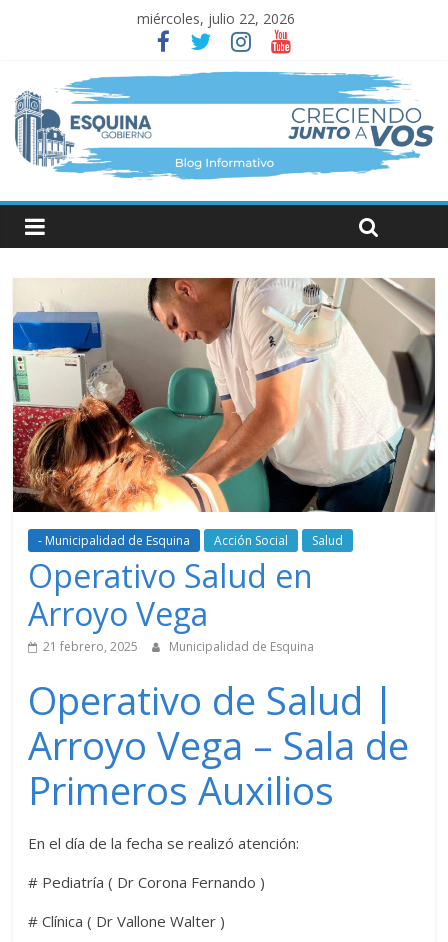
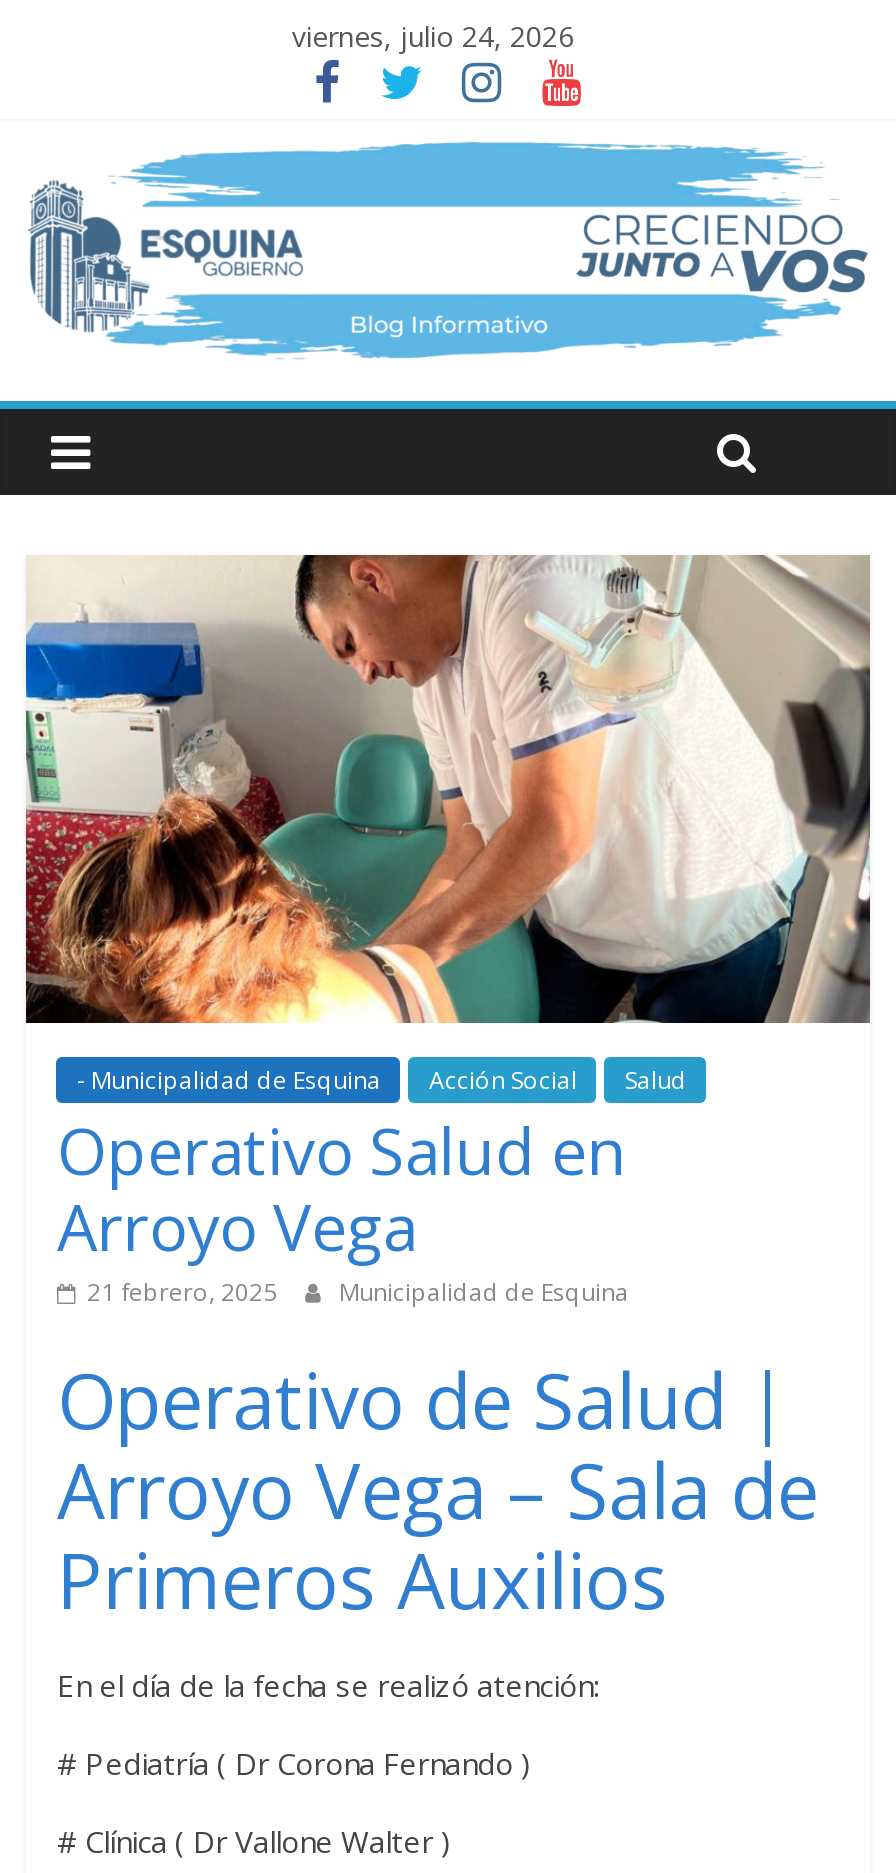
- miércoles, julio 22, 2026
+ viernes, julio 24, 2026
